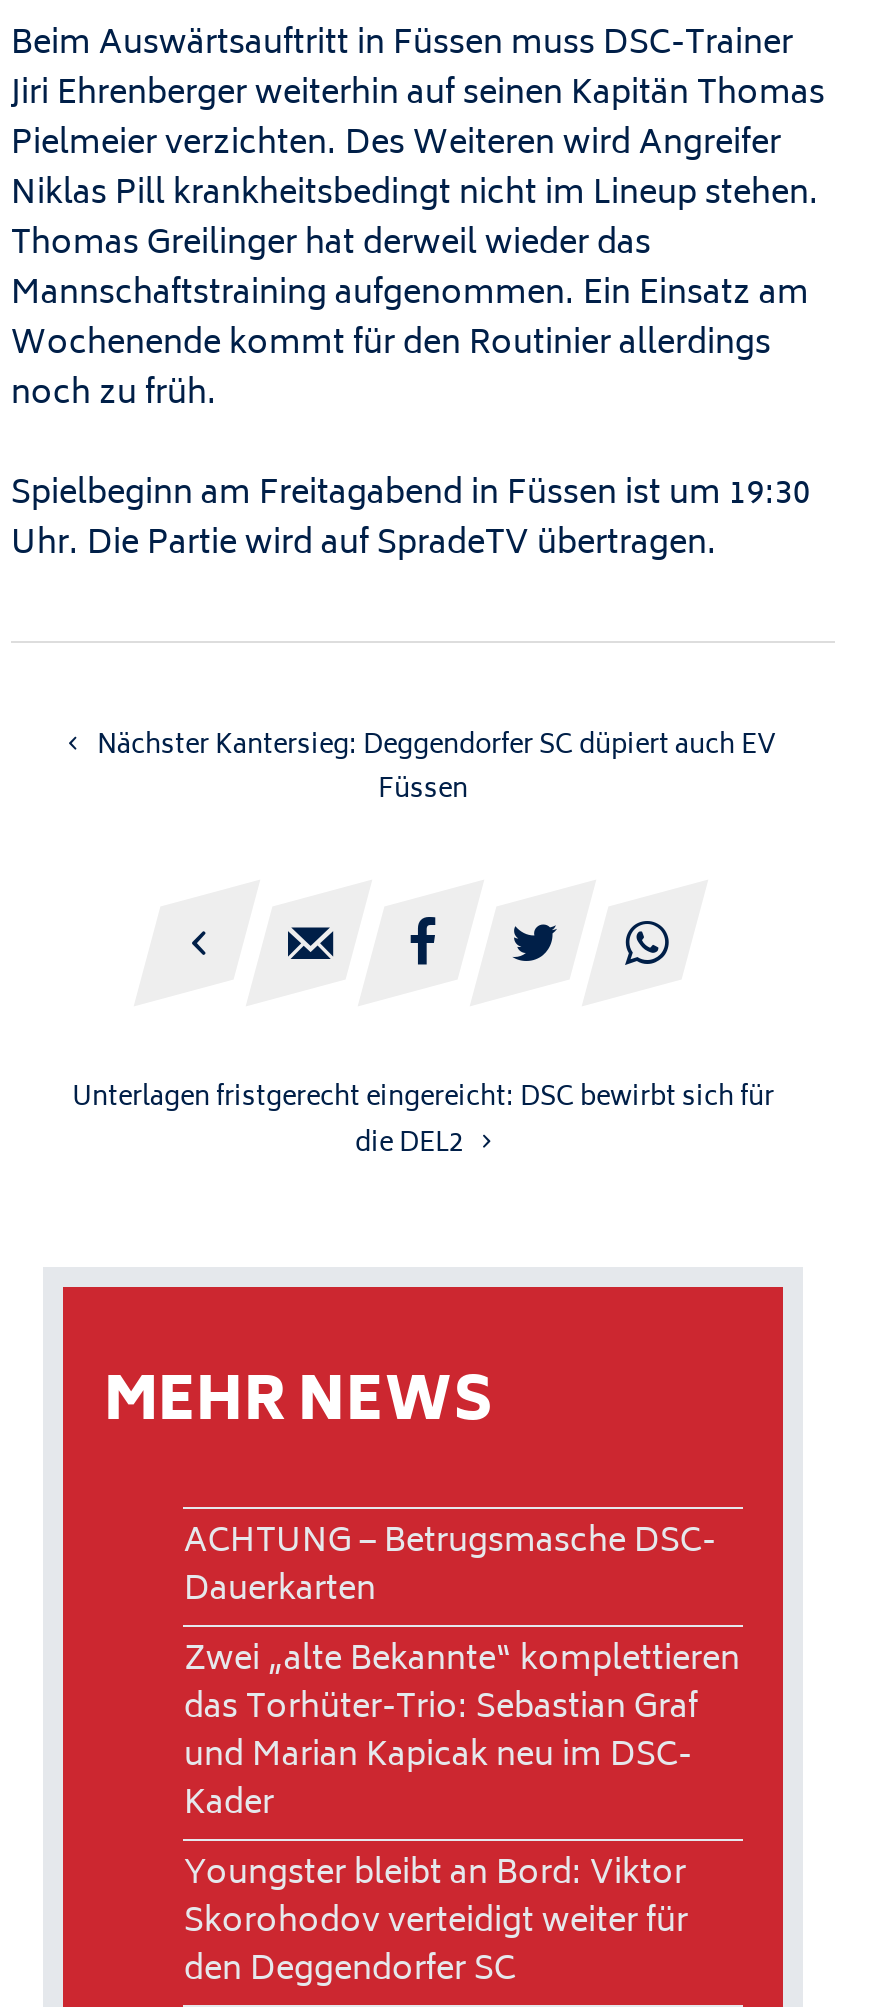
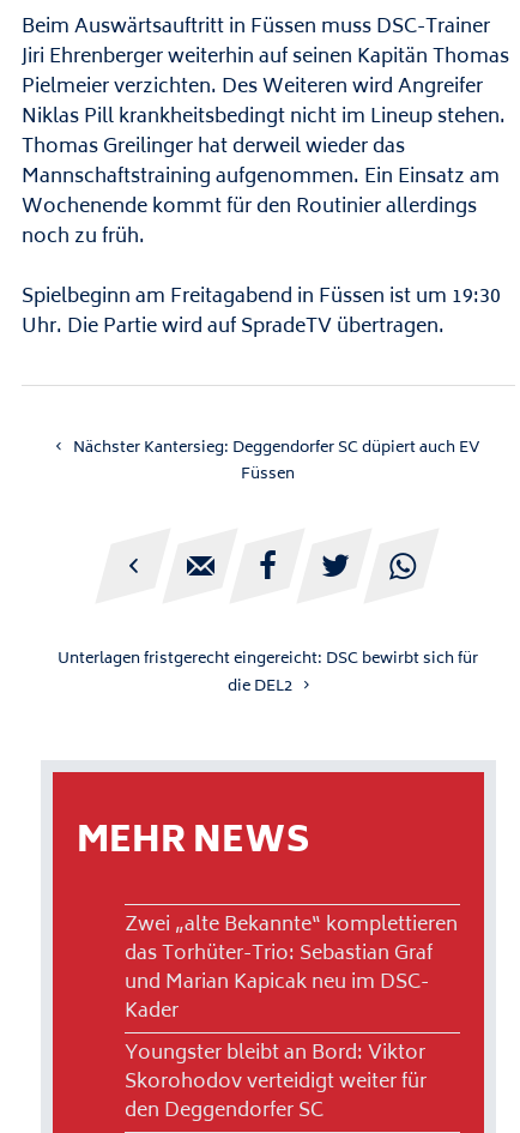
- ACHTUNG – Betrugsmasche DSC-
- Dauerkarten
